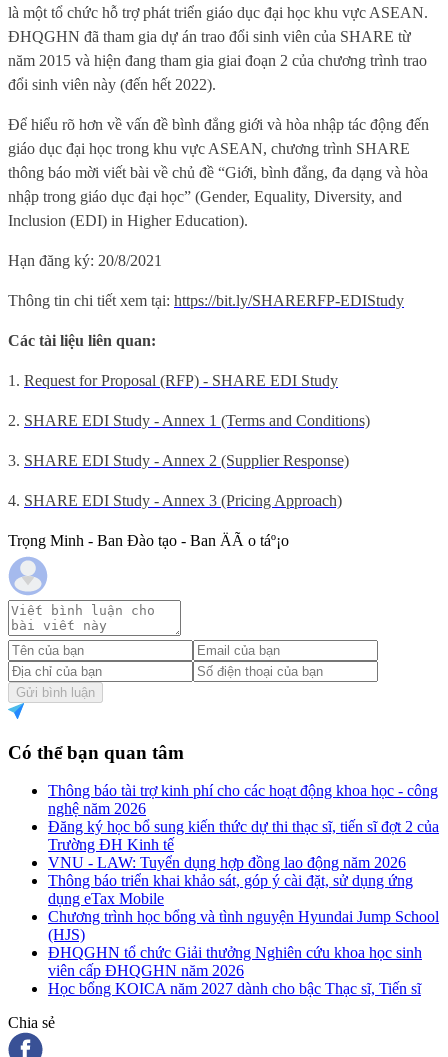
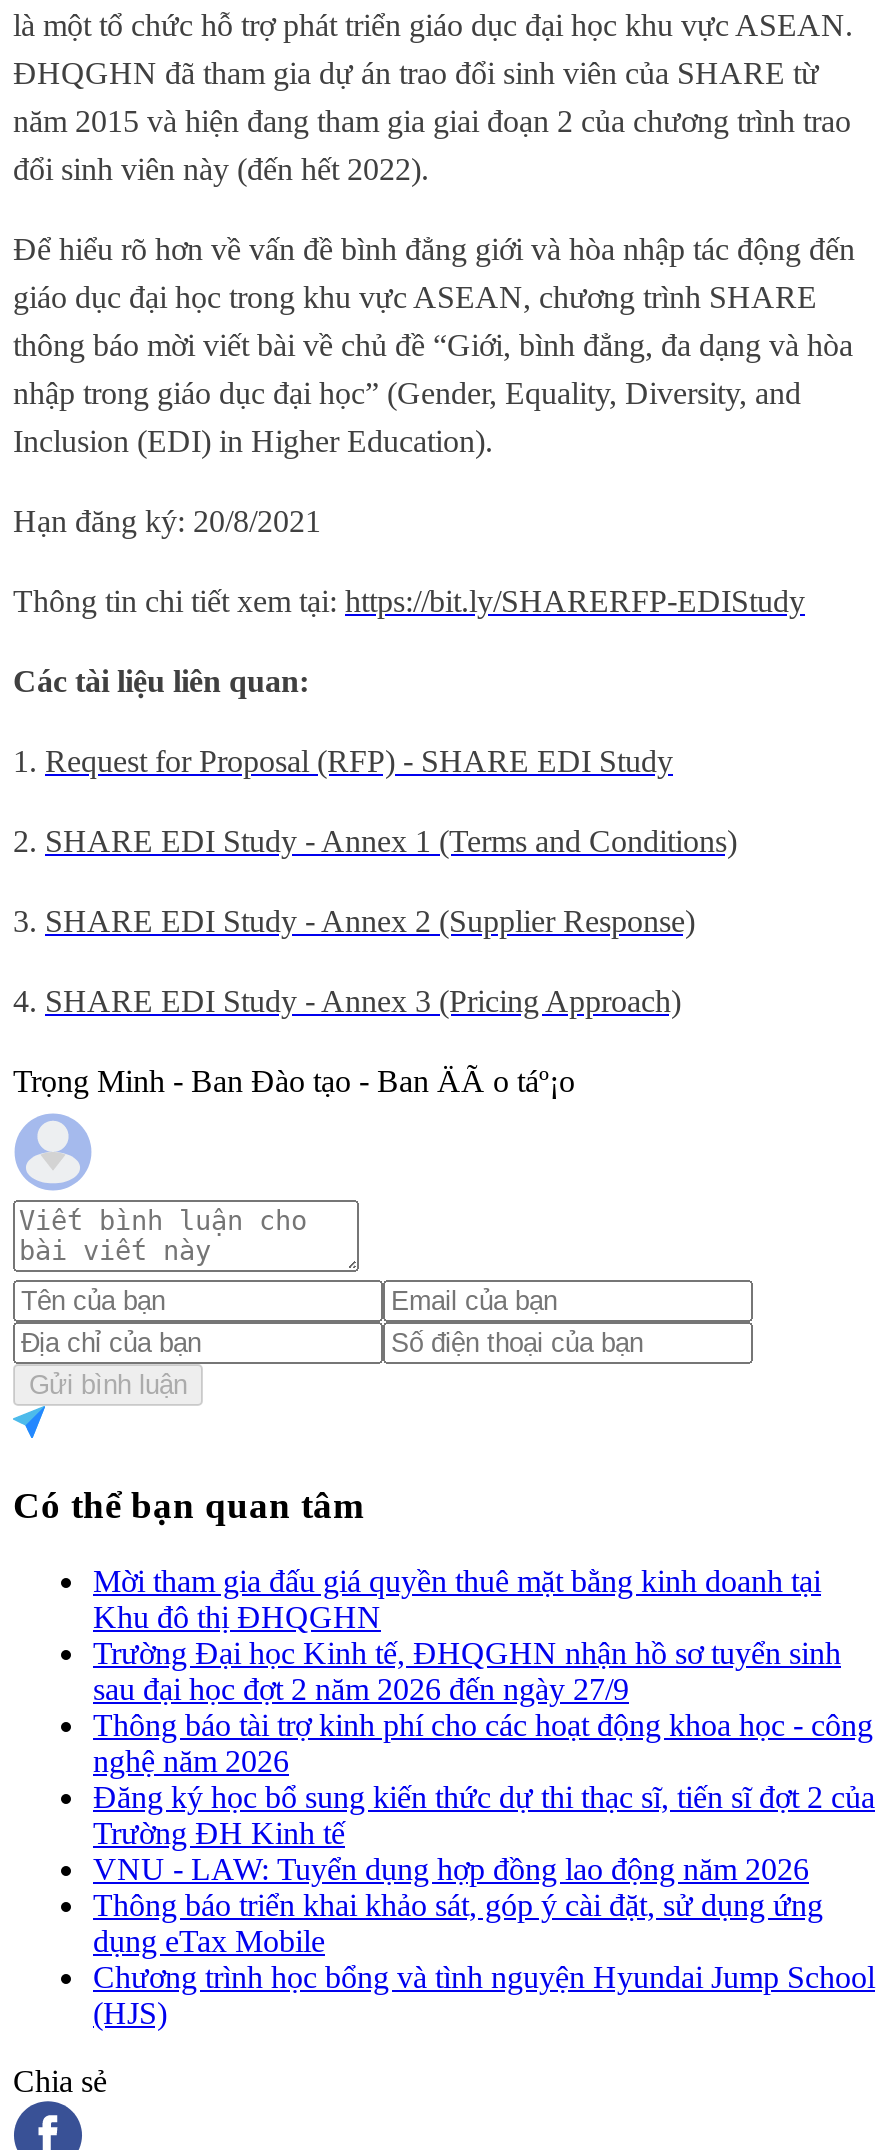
+ Mời tham gia đấu giá quyền thuê mặt bằng kinh doanh tại
+ Khu đô thị ĐHQGHN
+ Trường Đại học Kinh tế, ĐHQGHN nhận hồ sơ tuyển sinh
+ sau đại học đợt 2 năm 2026 đến ngày 27/9

moved down: Thông báo tài trợ kinh phí cho các hoạt động khoa học - công | nghệ năm 2026 | Đăng ký học bổ sung kiến thức dự thi thạc sĩ, tiến sĩ đợt 2 của | ... | Chương trình học bổng và tình nguyện Hyundai Jump School | (HJS)

- ĐHQGHN tổ chức Giải thưởng Nghiên cứu khoa học sinh
- viên cấp ĐHQGHN năm 2026
- Học bổng KOICA năm 2027 dành cho bậc Thạc sĩ, Tiến sĩ
